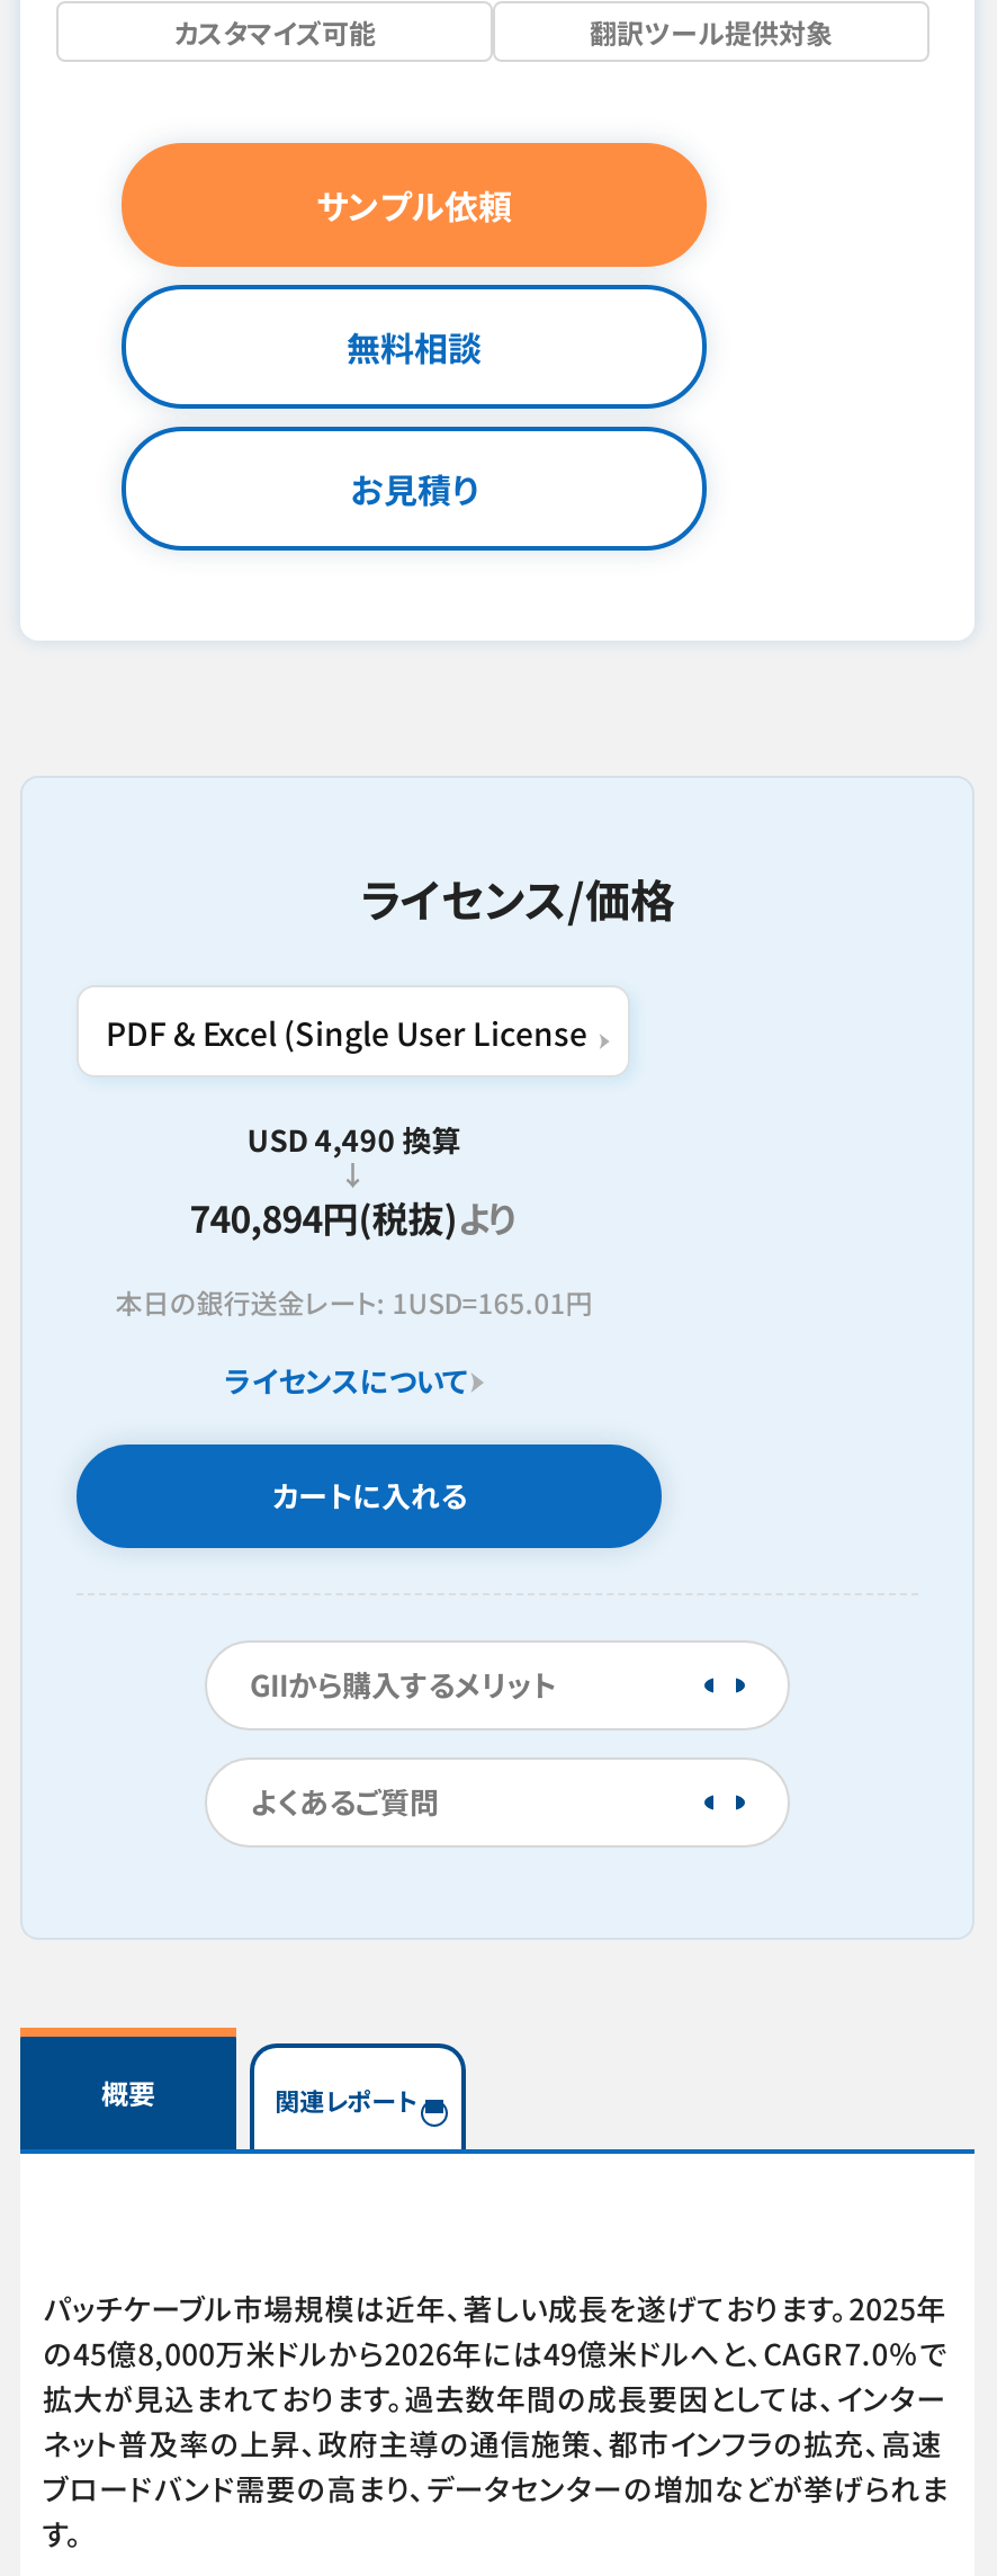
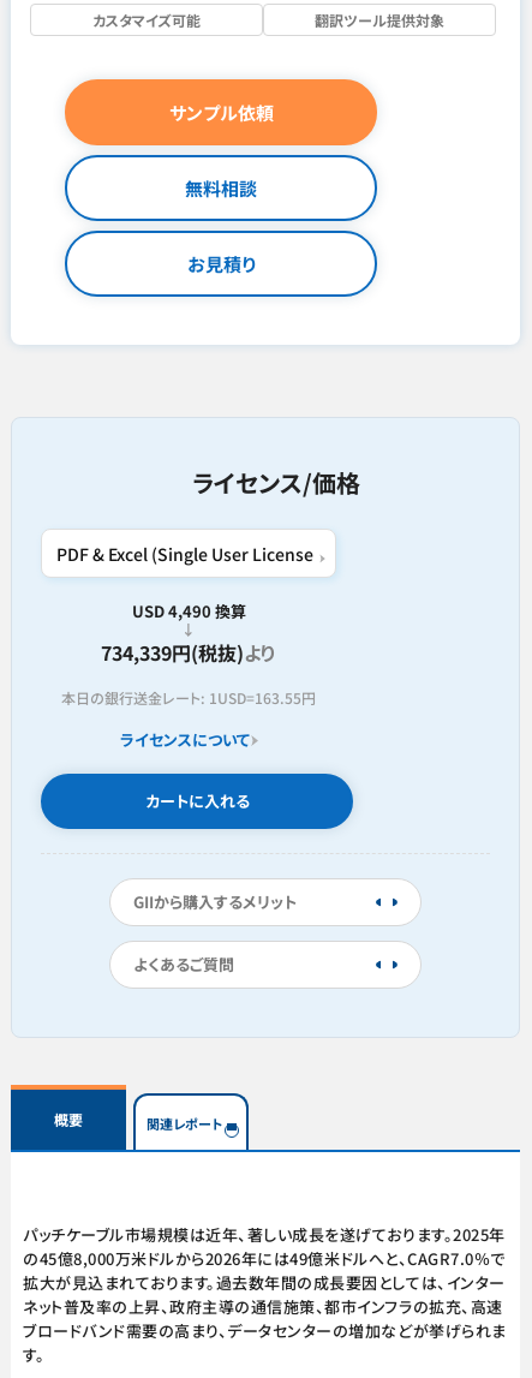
- 740,894円(税抜)より
+ 734,339円(税抜)より

- 本日の銀行送金レート: 1USD=165.01円
+ 本日の銀行送金レート: 1USD=163.55円
